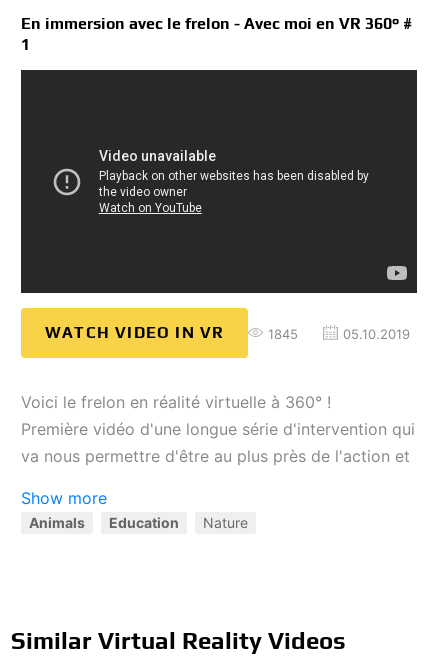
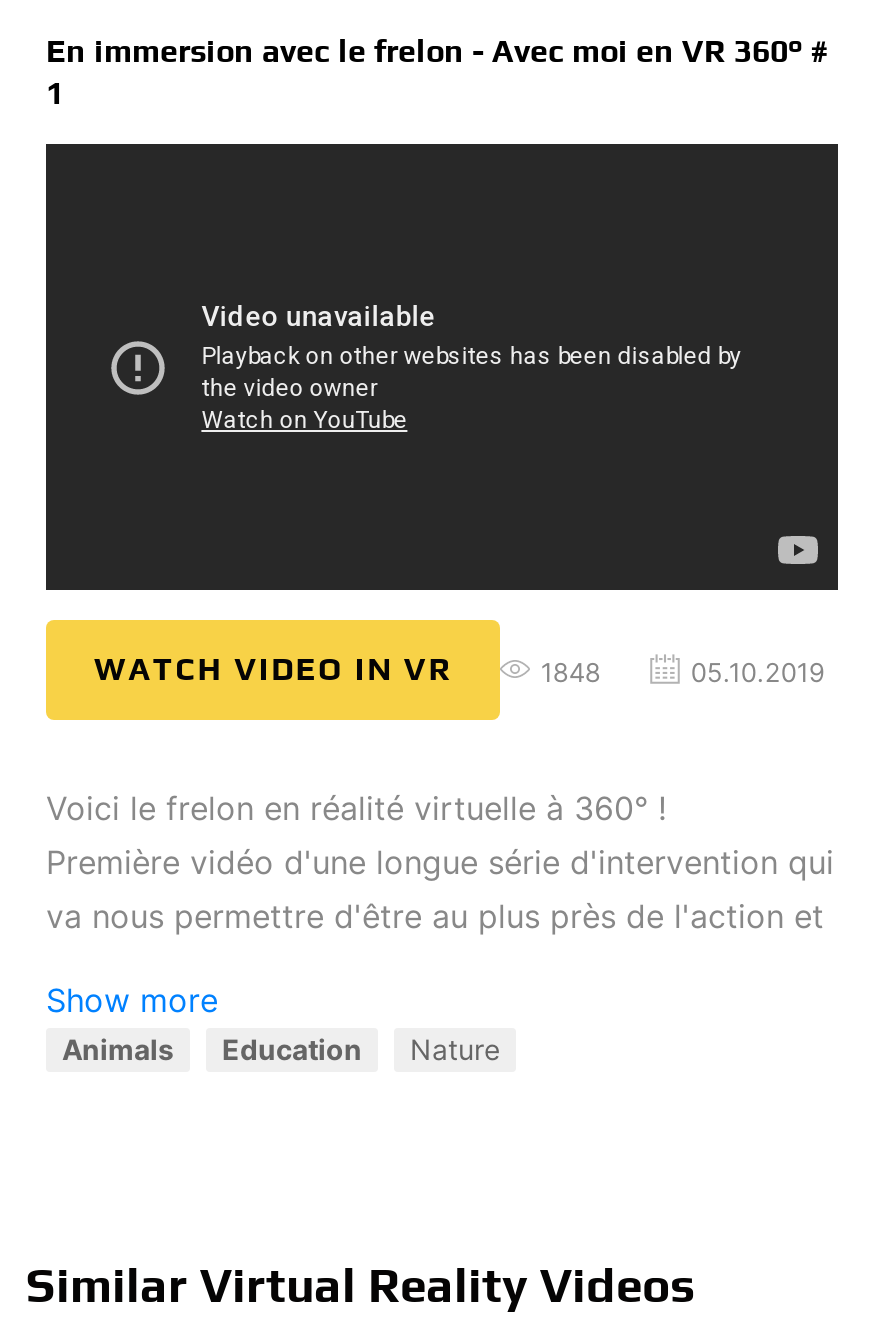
- 1845
+ 1848
